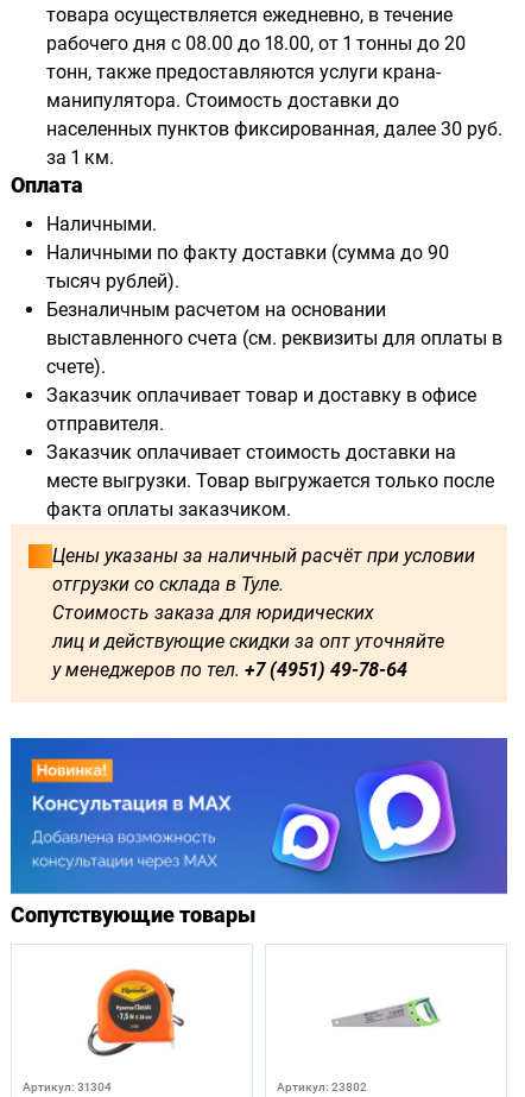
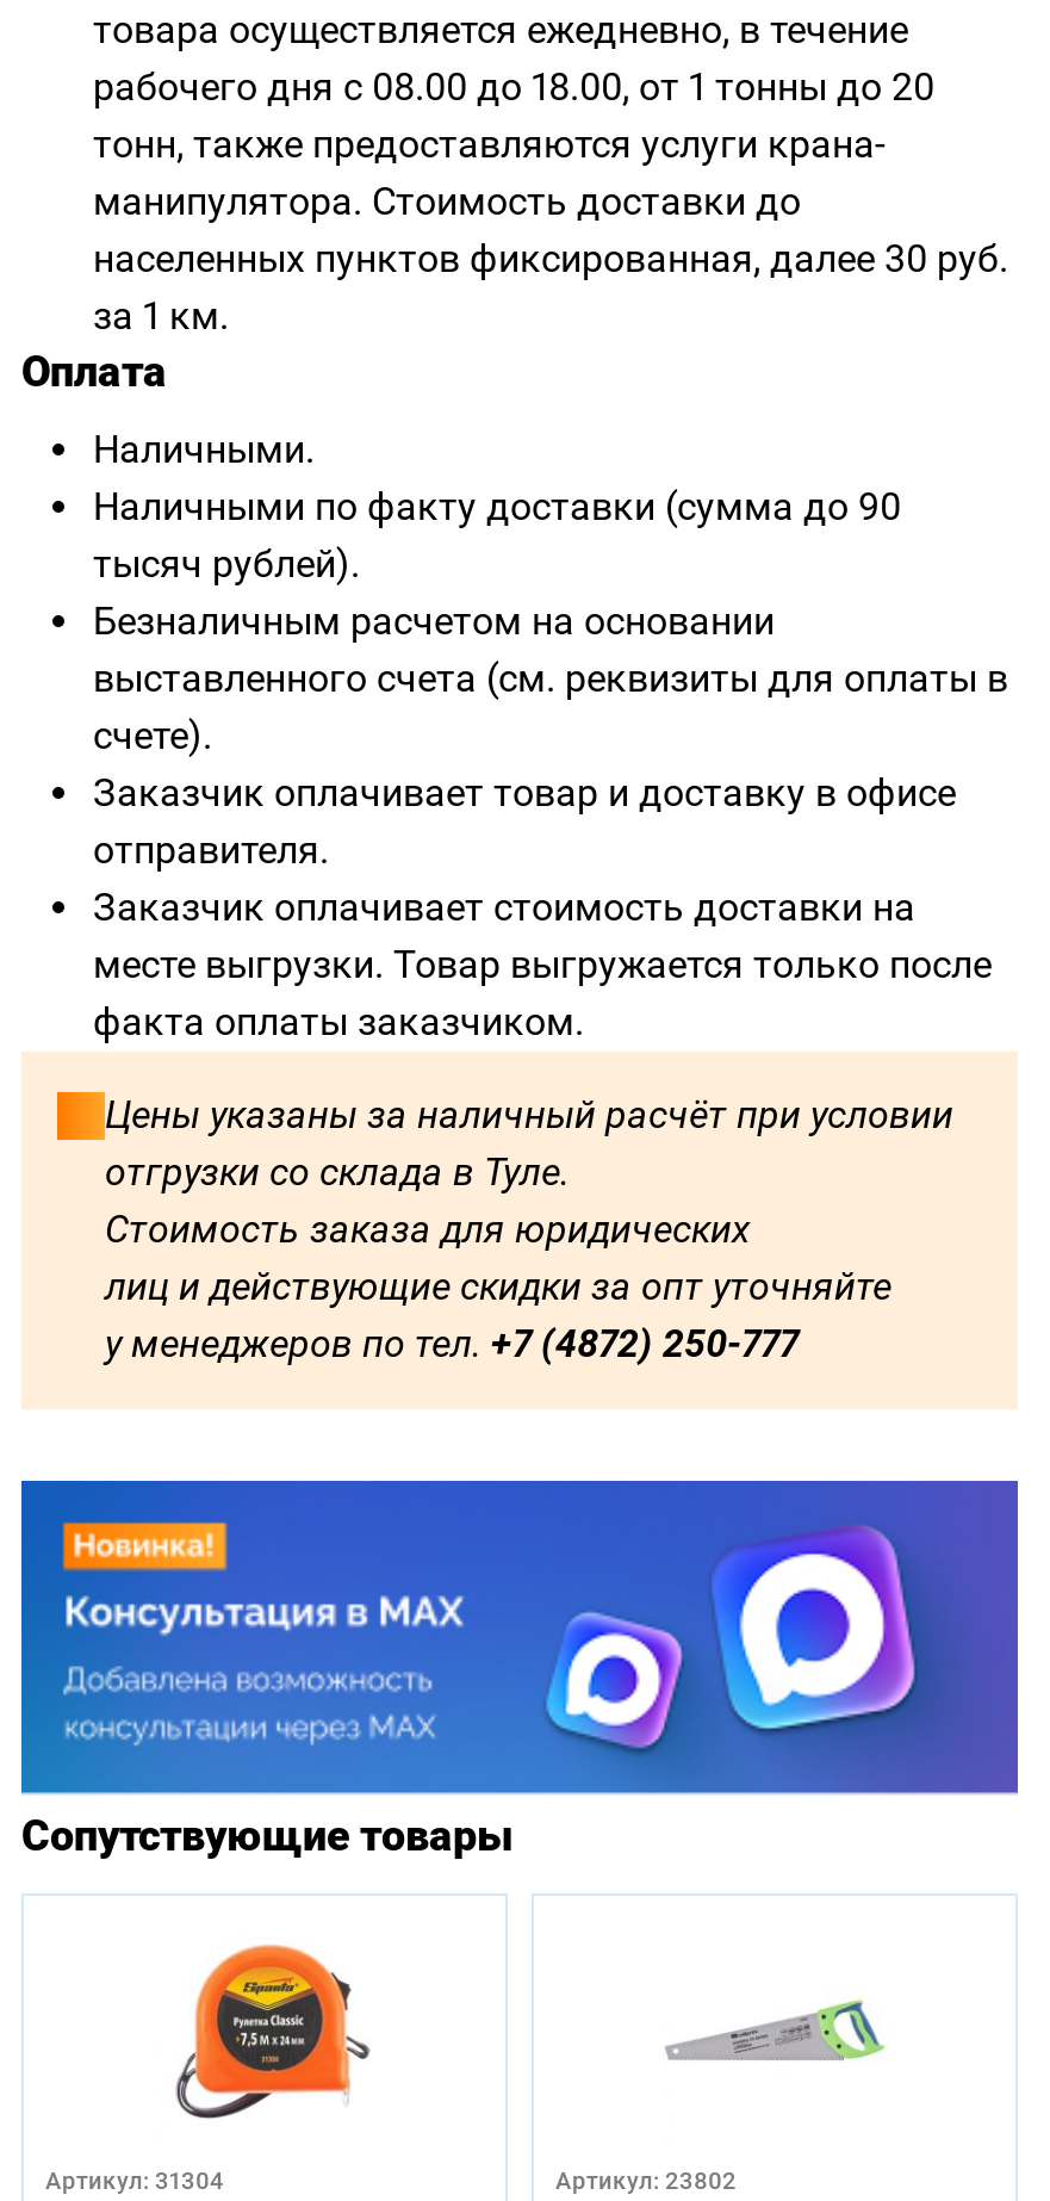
- у менеджеров по тел. +7 (4951) 49-78-64
+ у менеджеров по тел. +7 (4872) 250-777
